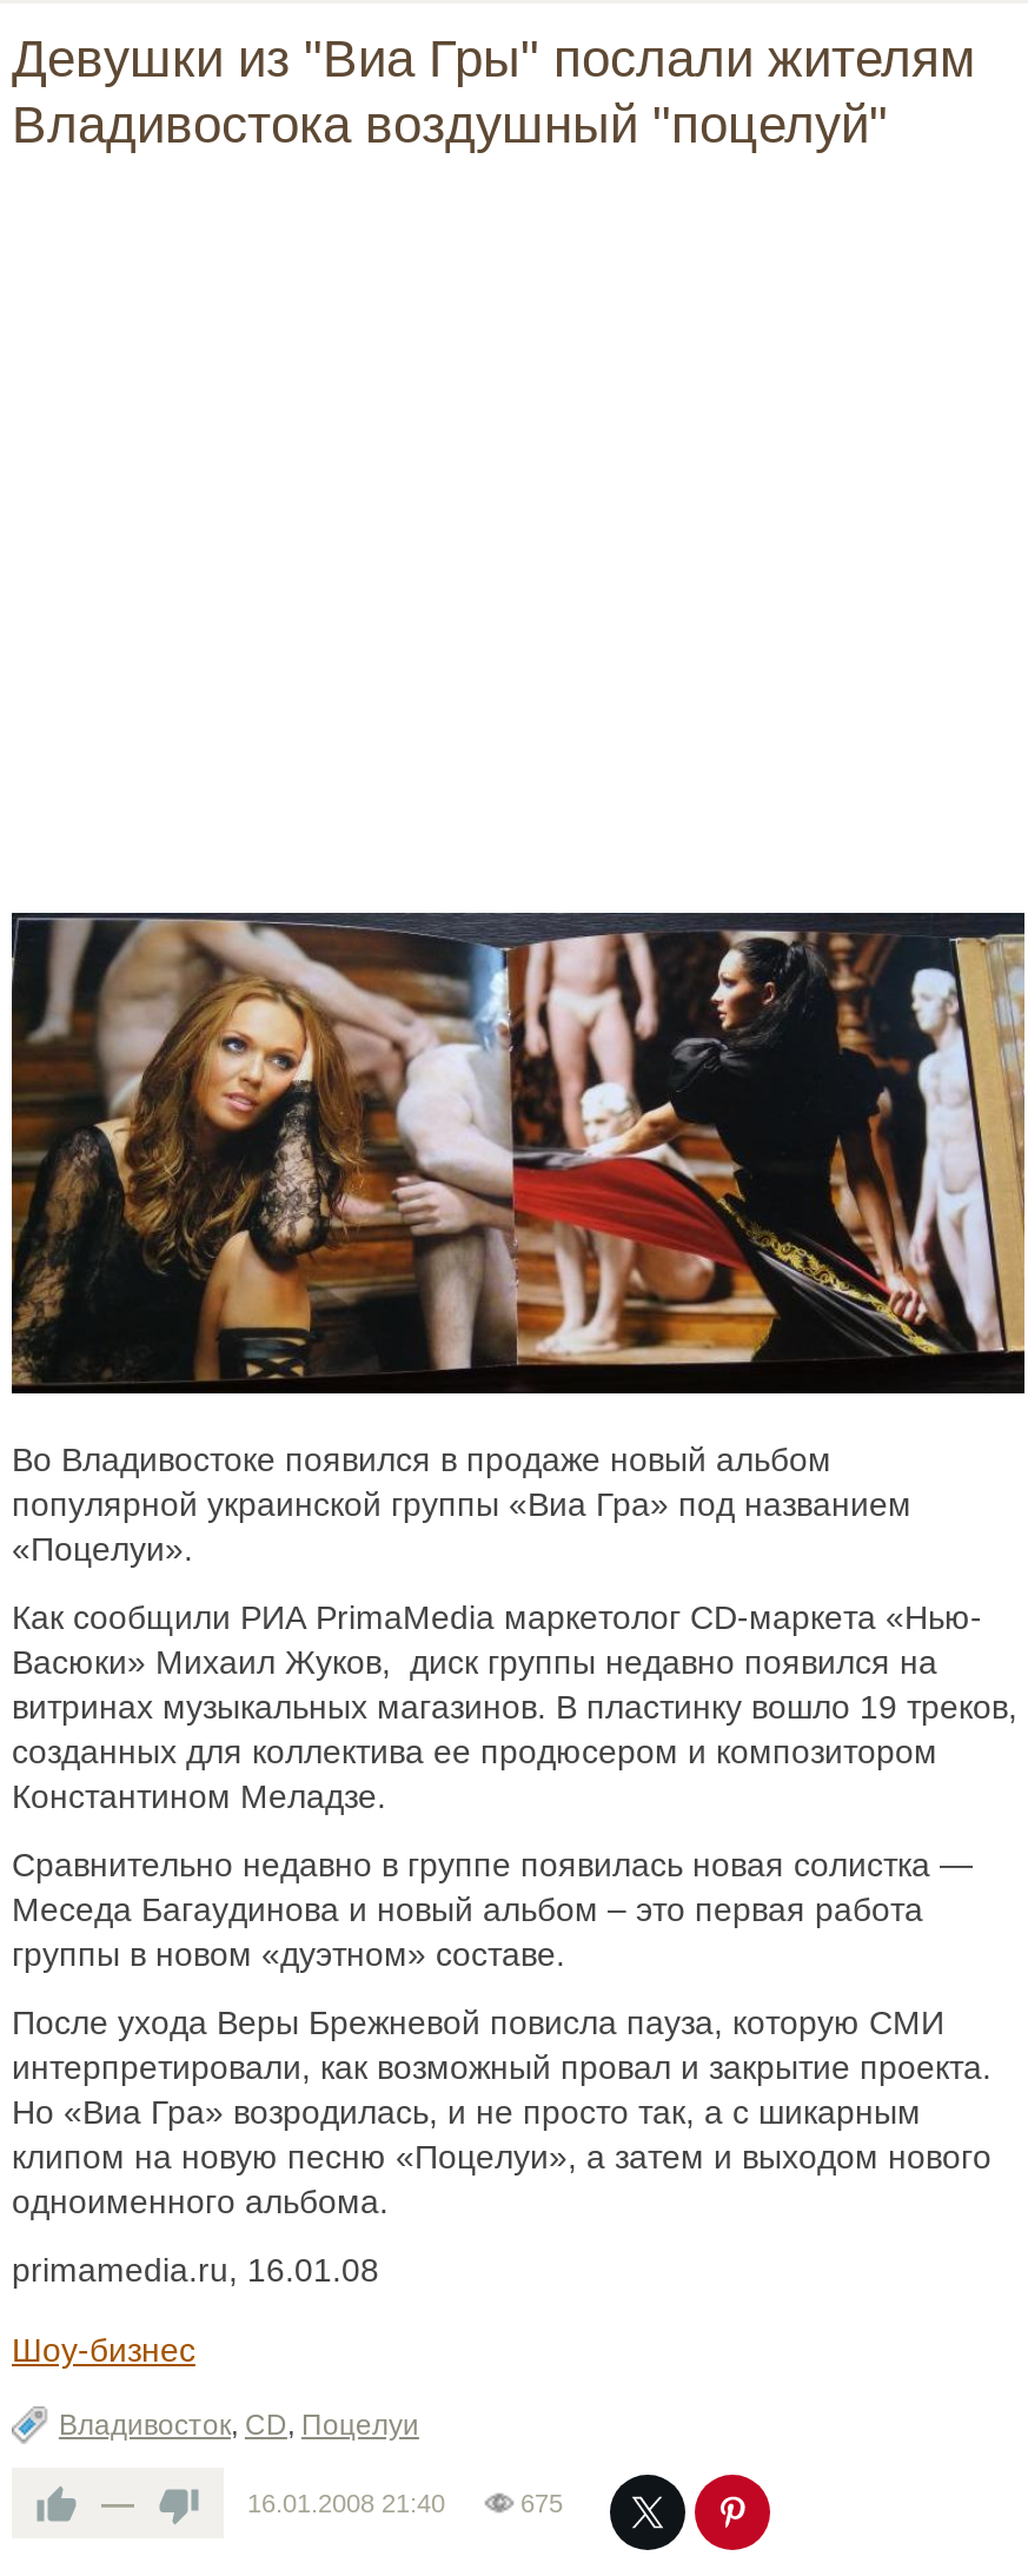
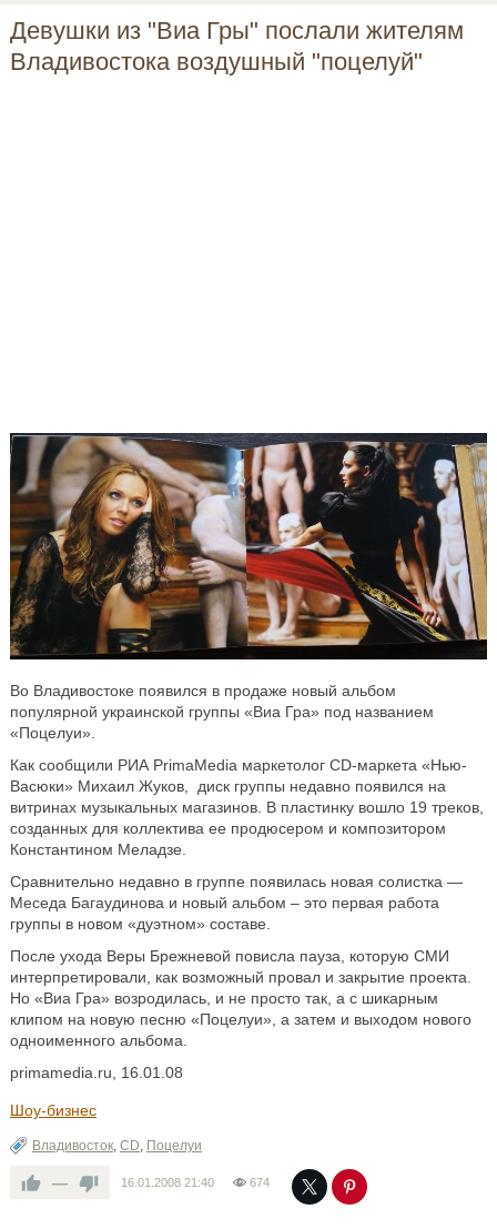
- 675
+ 674
